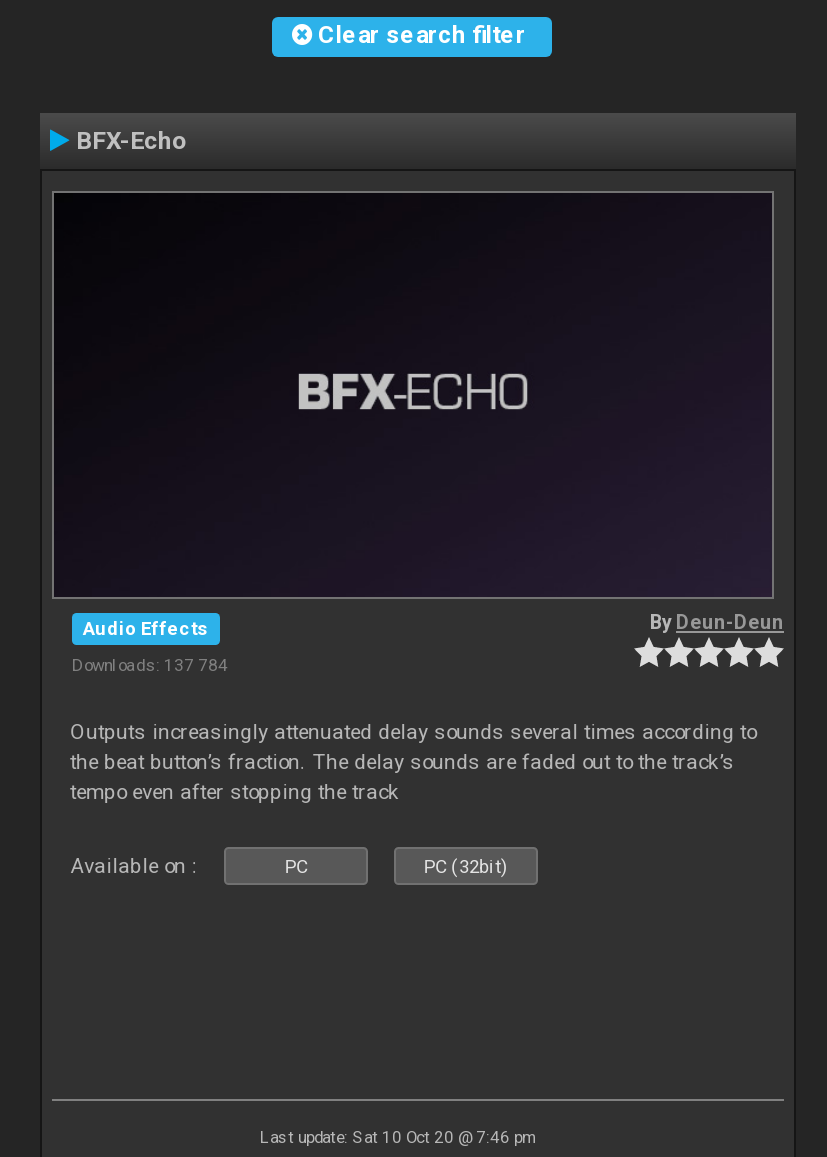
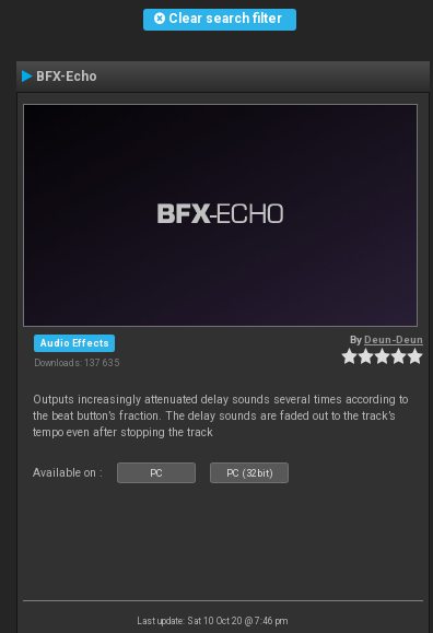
- Downloads: 137 784
+ Downloads: 137 635
